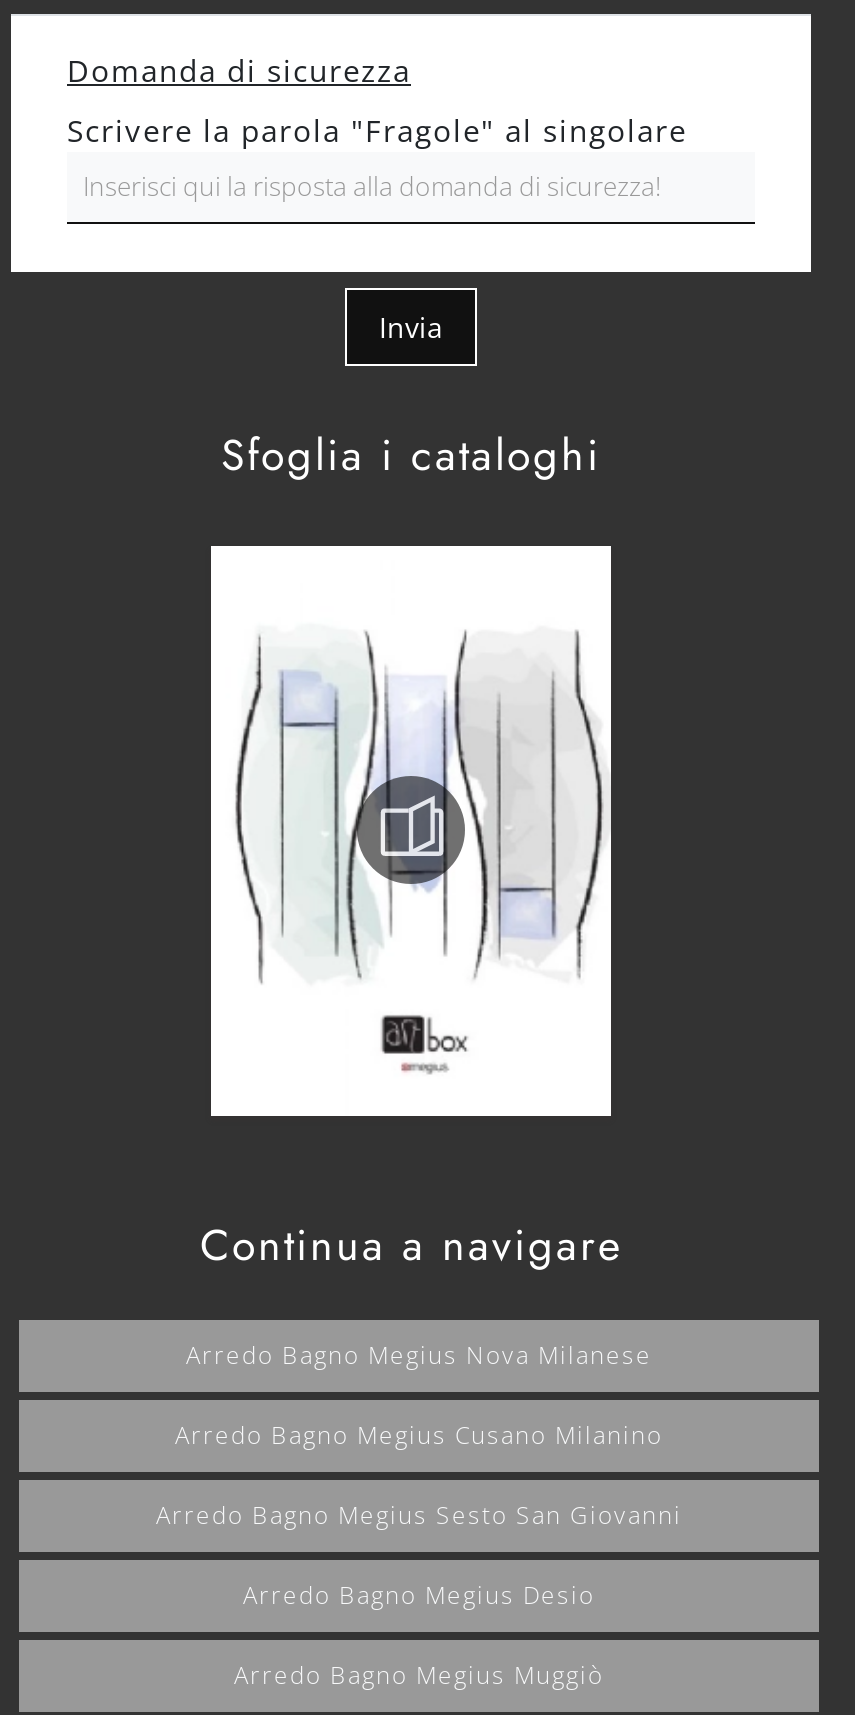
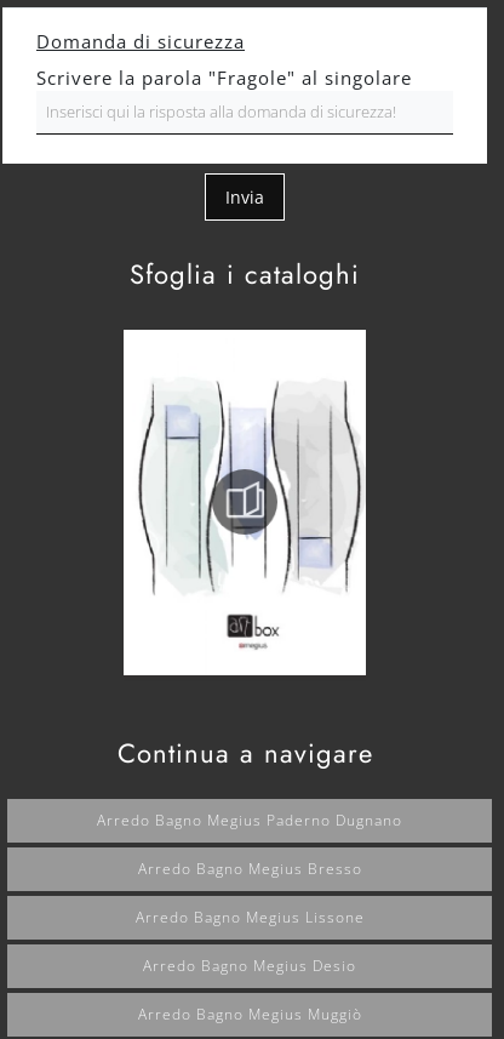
- Arredo Bagno Megius Nova Milanese
+ Arredo Bagno Megius Paderno Dugnano

- Arredo Bagno Megius Cusano Milanino
+ Arredo Bagno Megius Bresso

- Arredo Bagno Megius Sesto San Giovanni
+ Arredo Bagno Megius Lissone
